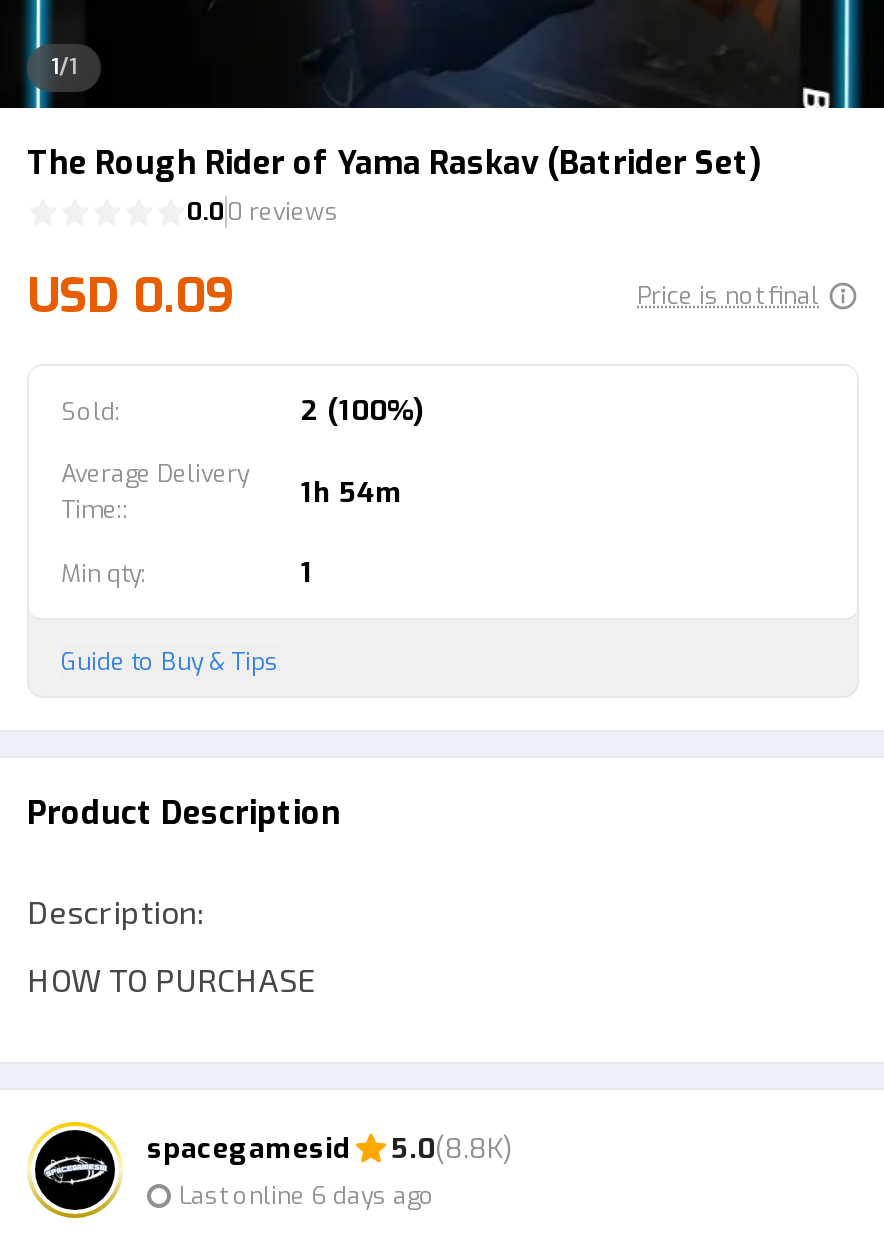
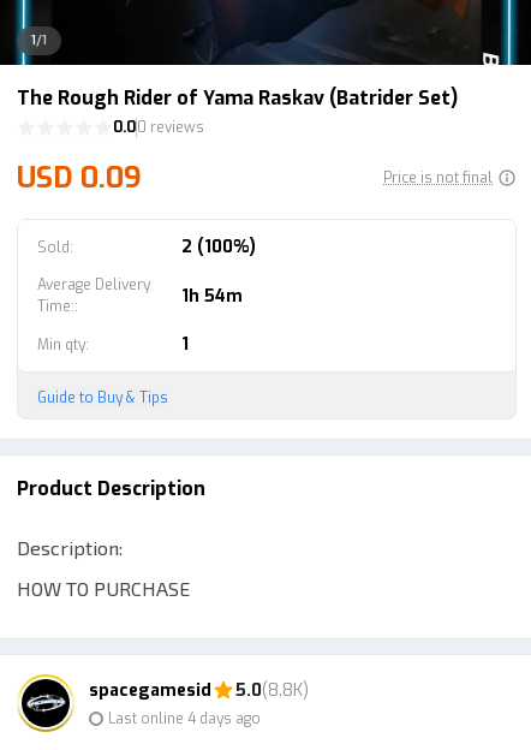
- Last online 6 days ago
+ Last online 4 days ago
